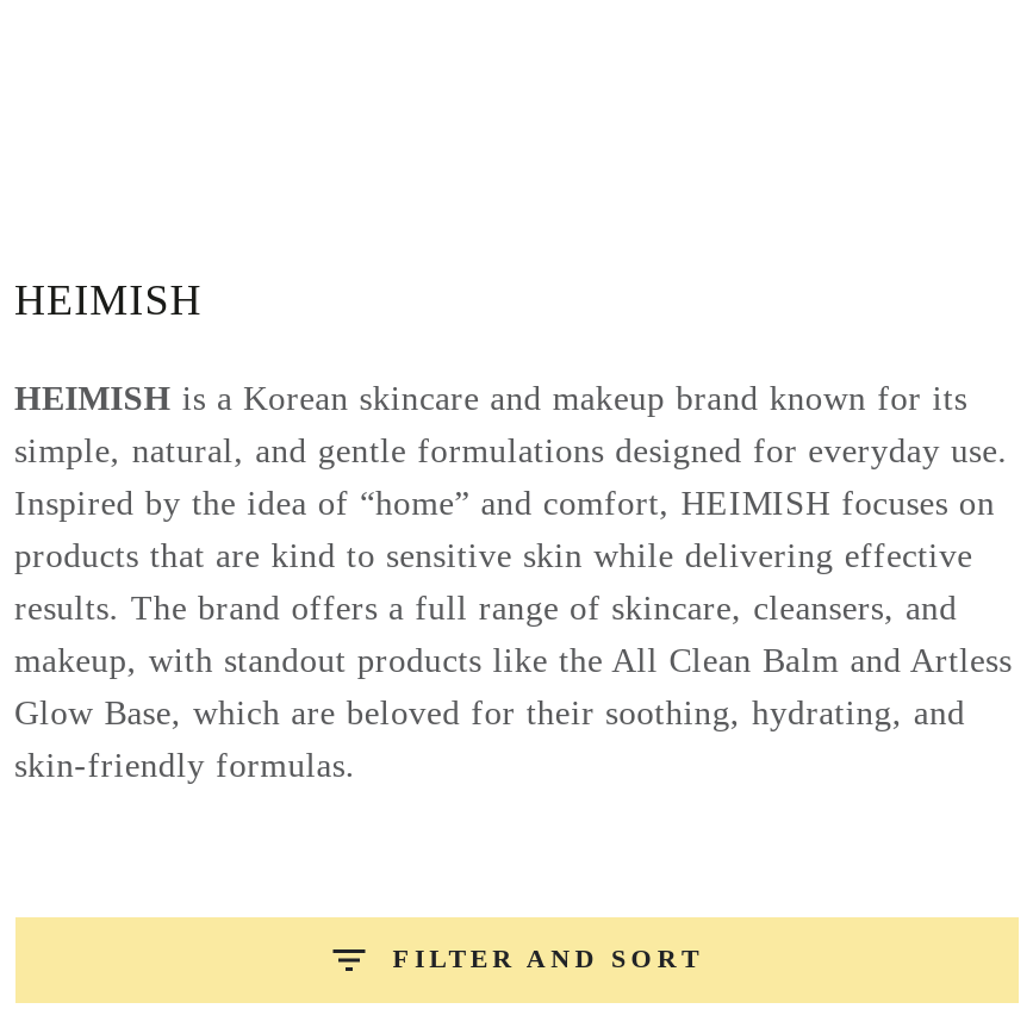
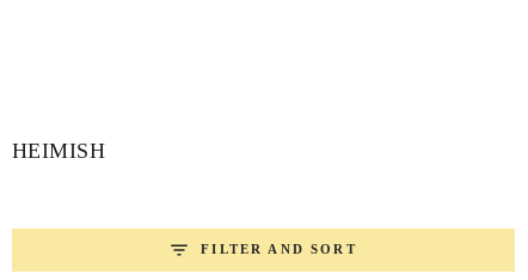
- HEIMISH is a Korean skincare and makeup brand known for its
- simple, natural, and gentle formulations designed for everyday use.
- Inspired by the idea of “home” and comfort, HEIMISH focuses on
- products that are kind to sensitive skin while delivering effective
- results. The brand offers a full range of skincare, cleansers, and
- makeup, with standout products like the All Clean Balm and Artless
- Glow Base, which are beloved for their soothing, hydrating, and
- skin-friendly formulas.
